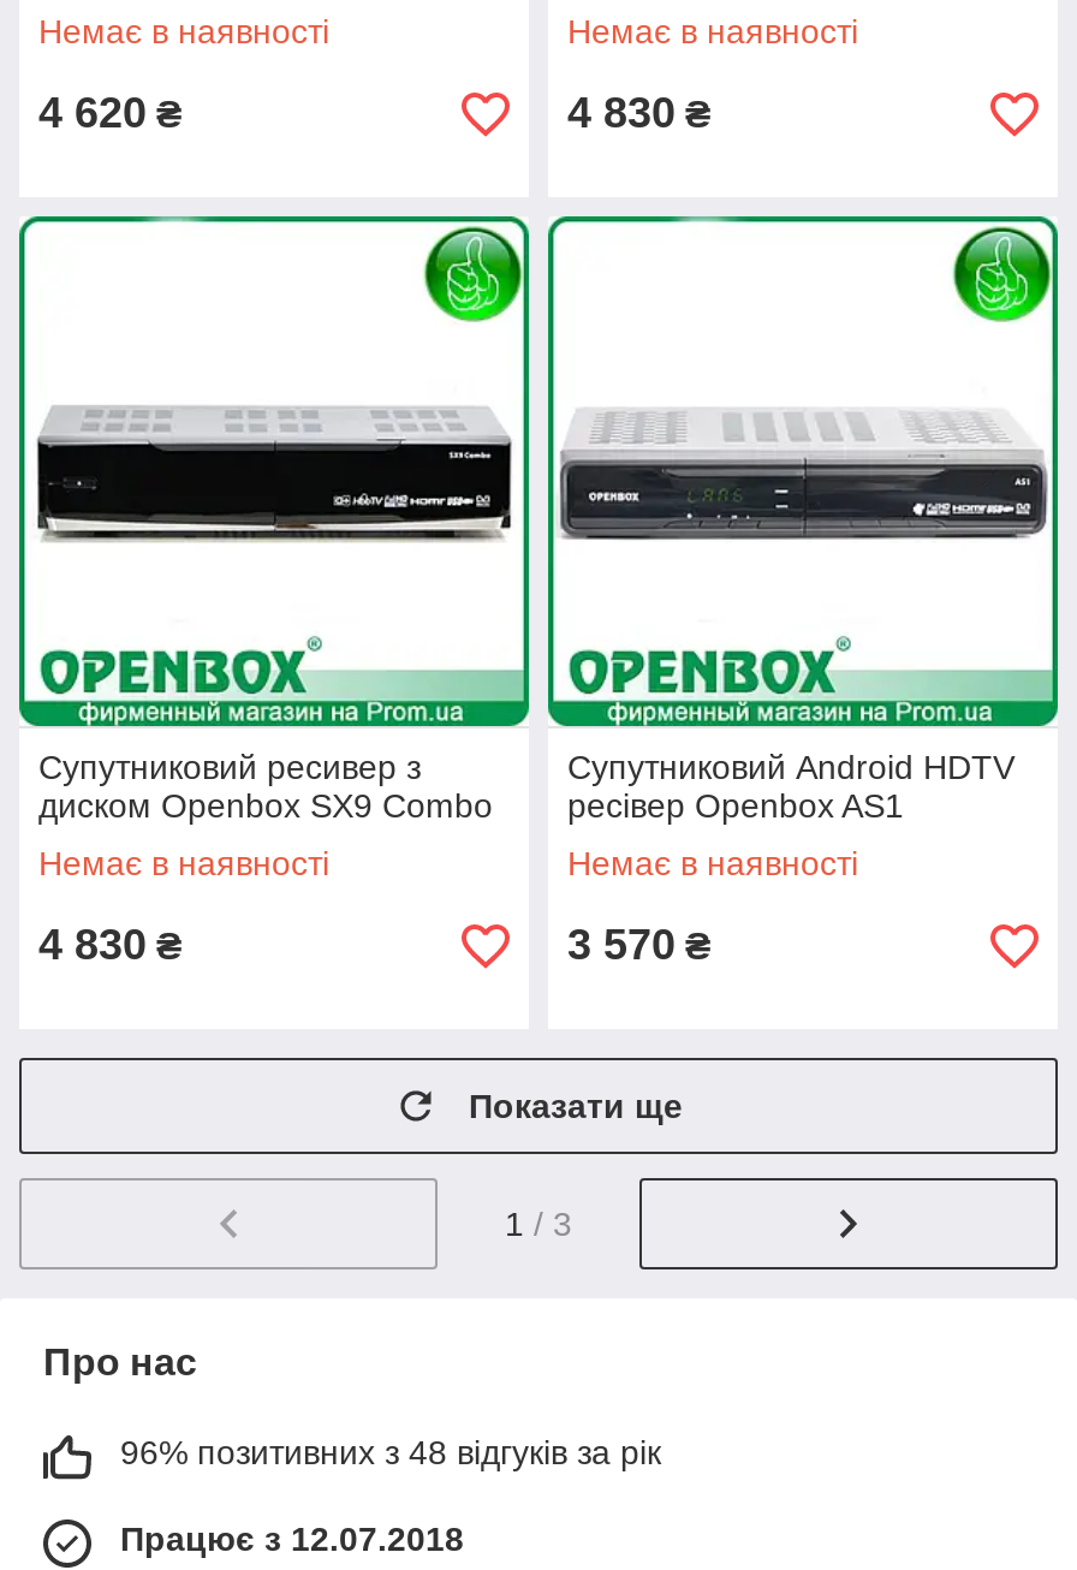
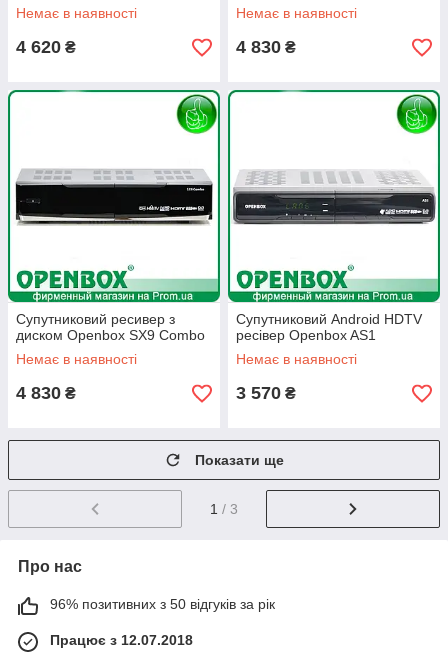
- 96% позитивних з 48 відгуків за рік
+ 96% позитивних з 50 відгуків за рік
